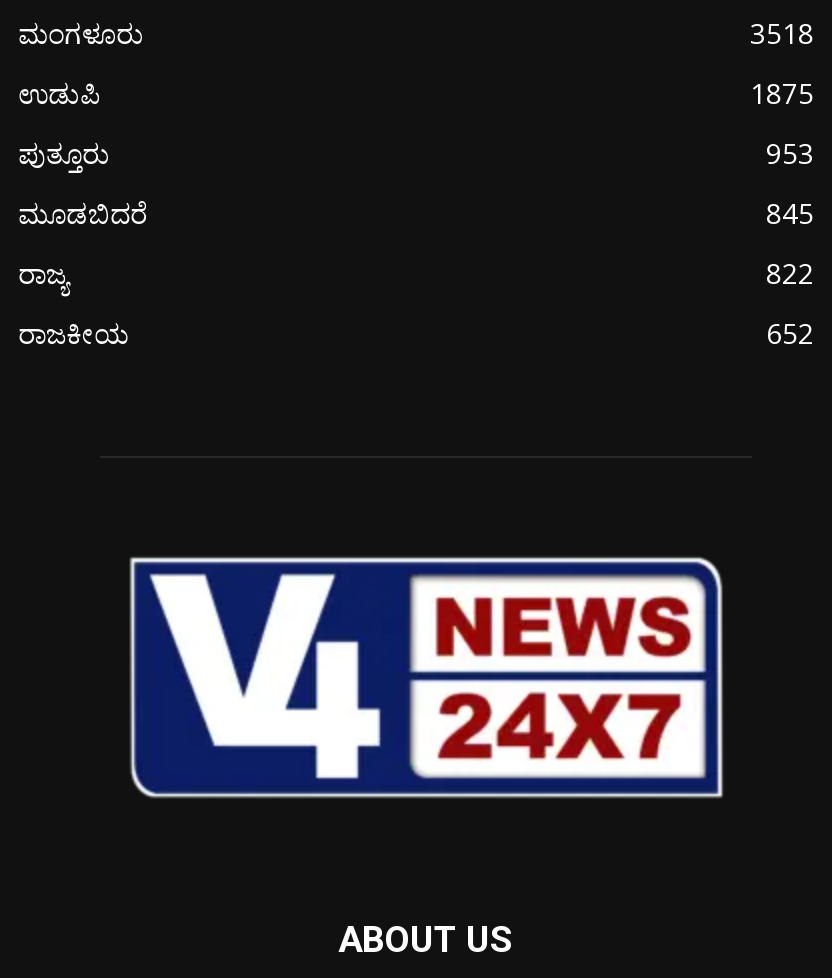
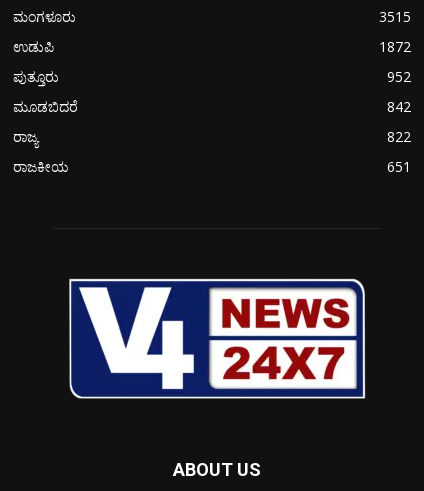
- 3518
+ 3515

- 1875
+ 1872

- 953
+ 952

- 845
+ 842

- 652
+ 651
